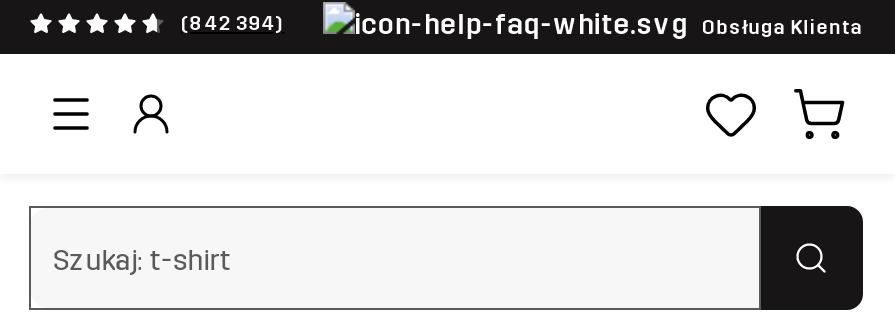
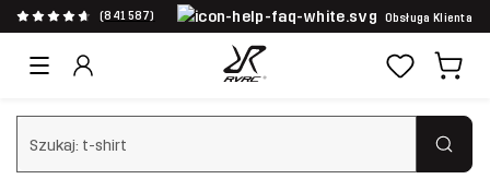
- (842 394)
+ (841 587)

+ [image]
